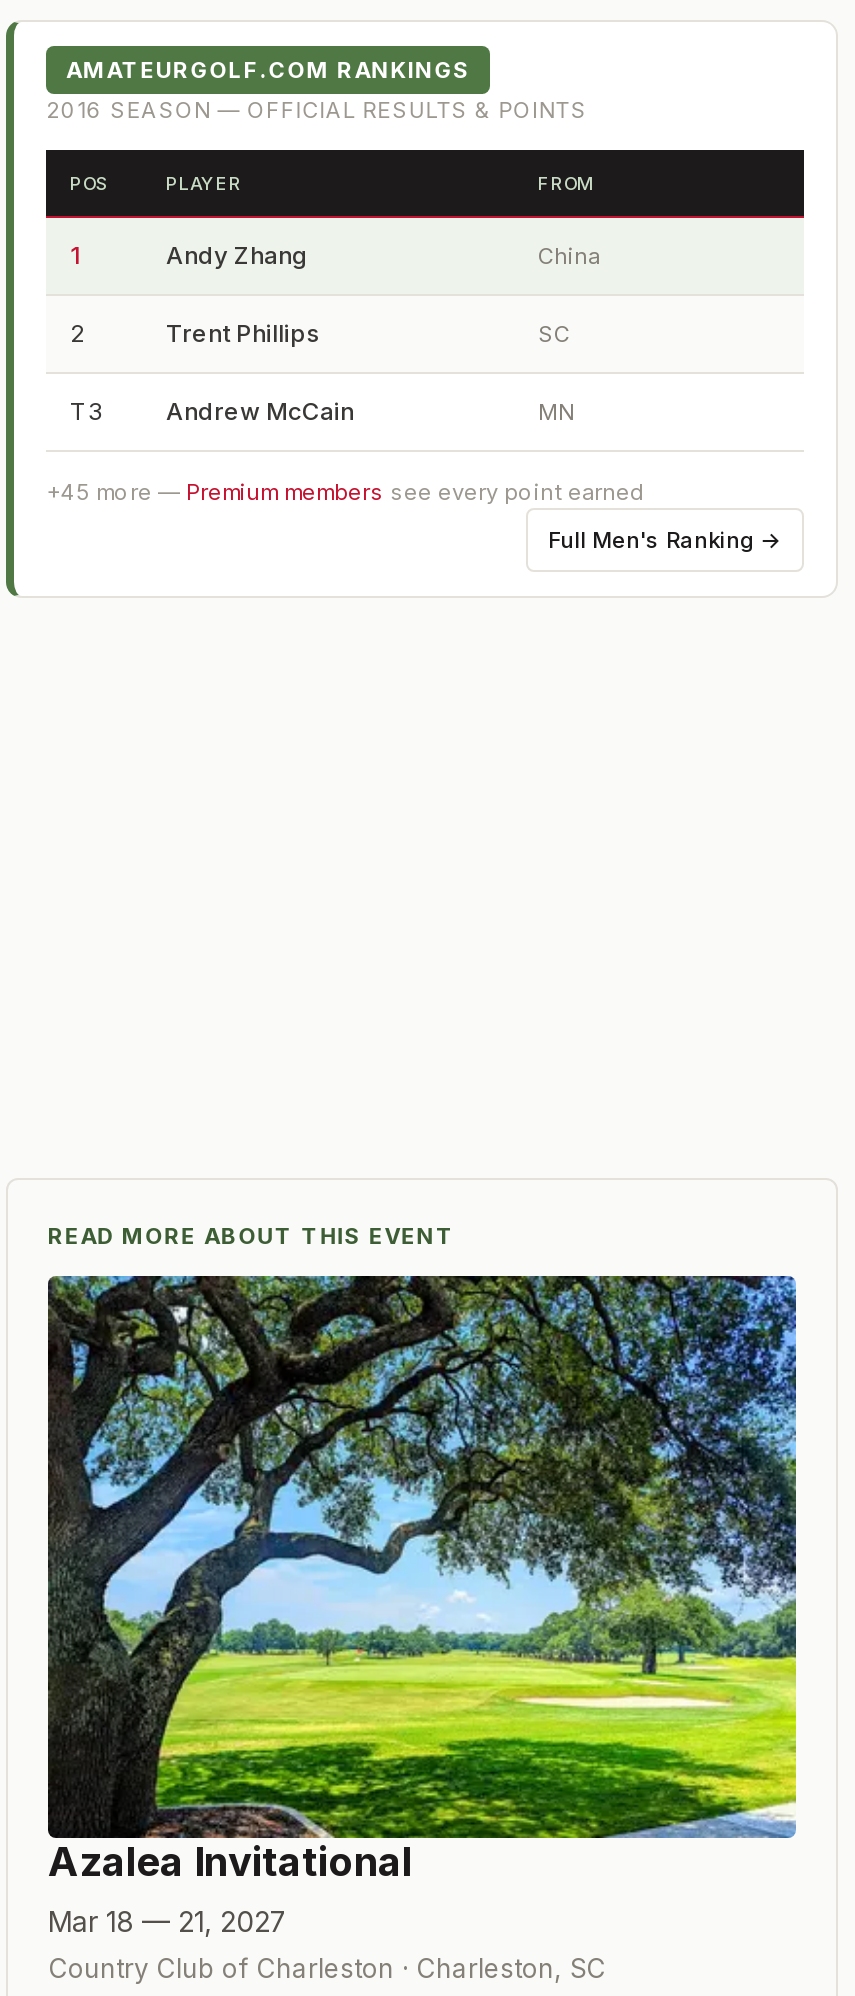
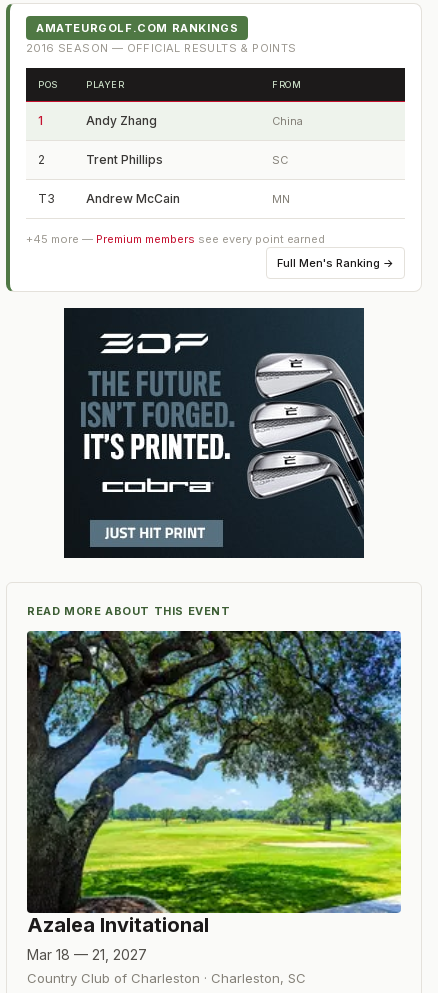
+ [image]
